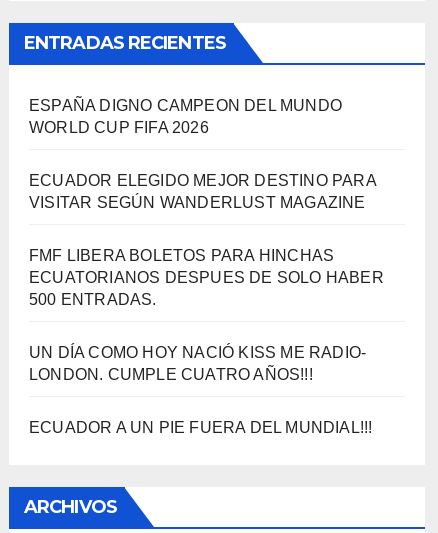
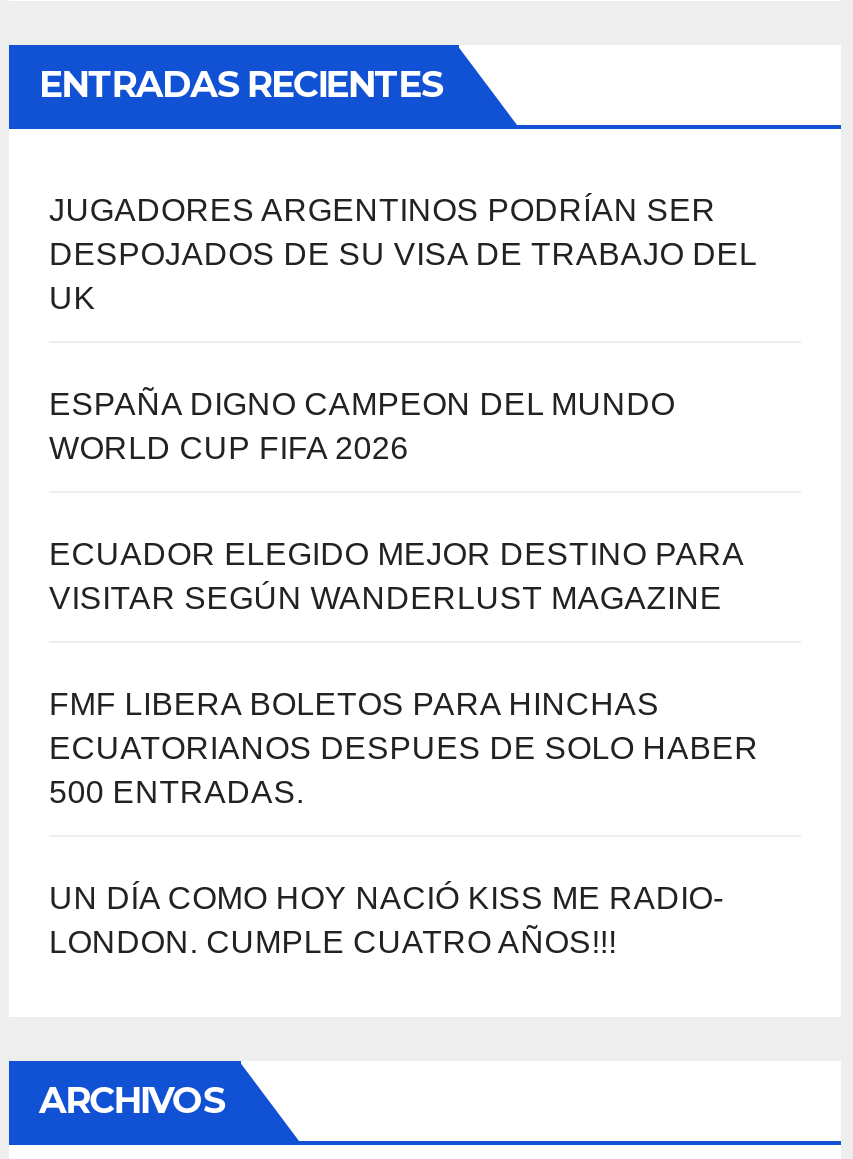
+ JUGADORES ARGENTINOS PODRÍAN SER
+ DESPOJADOS DE SU VISA DE TRABAJO DEL
+ UK

moved down: ESPAÑA DIGNO CAMPEON DEL MUNDO | WORLD CUP FIFA 2026 | ECUADOR ELEGIDO MEJOR DESTINO PARA | ... | UN DÍA COMO HOY NACIÓ KISS ME RADIO- | LONDON. CUMPLE CUATRO AÑOS!!!

- ECUADOR A UN PIE FUERA DEL MUNDIAL!!!
